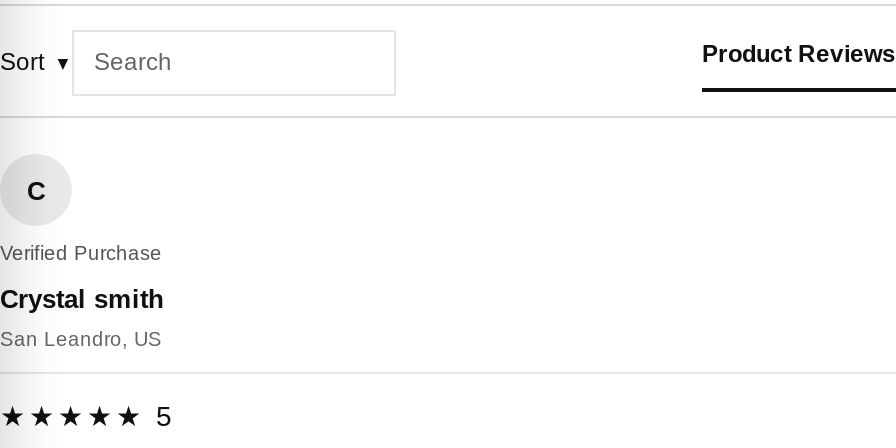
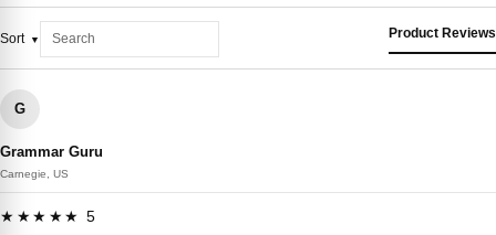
- C
- Verified Purchase
- Crystal smith
- San Leandro, US
+ G
+ Grammar Guru
+ Carnegie, US
